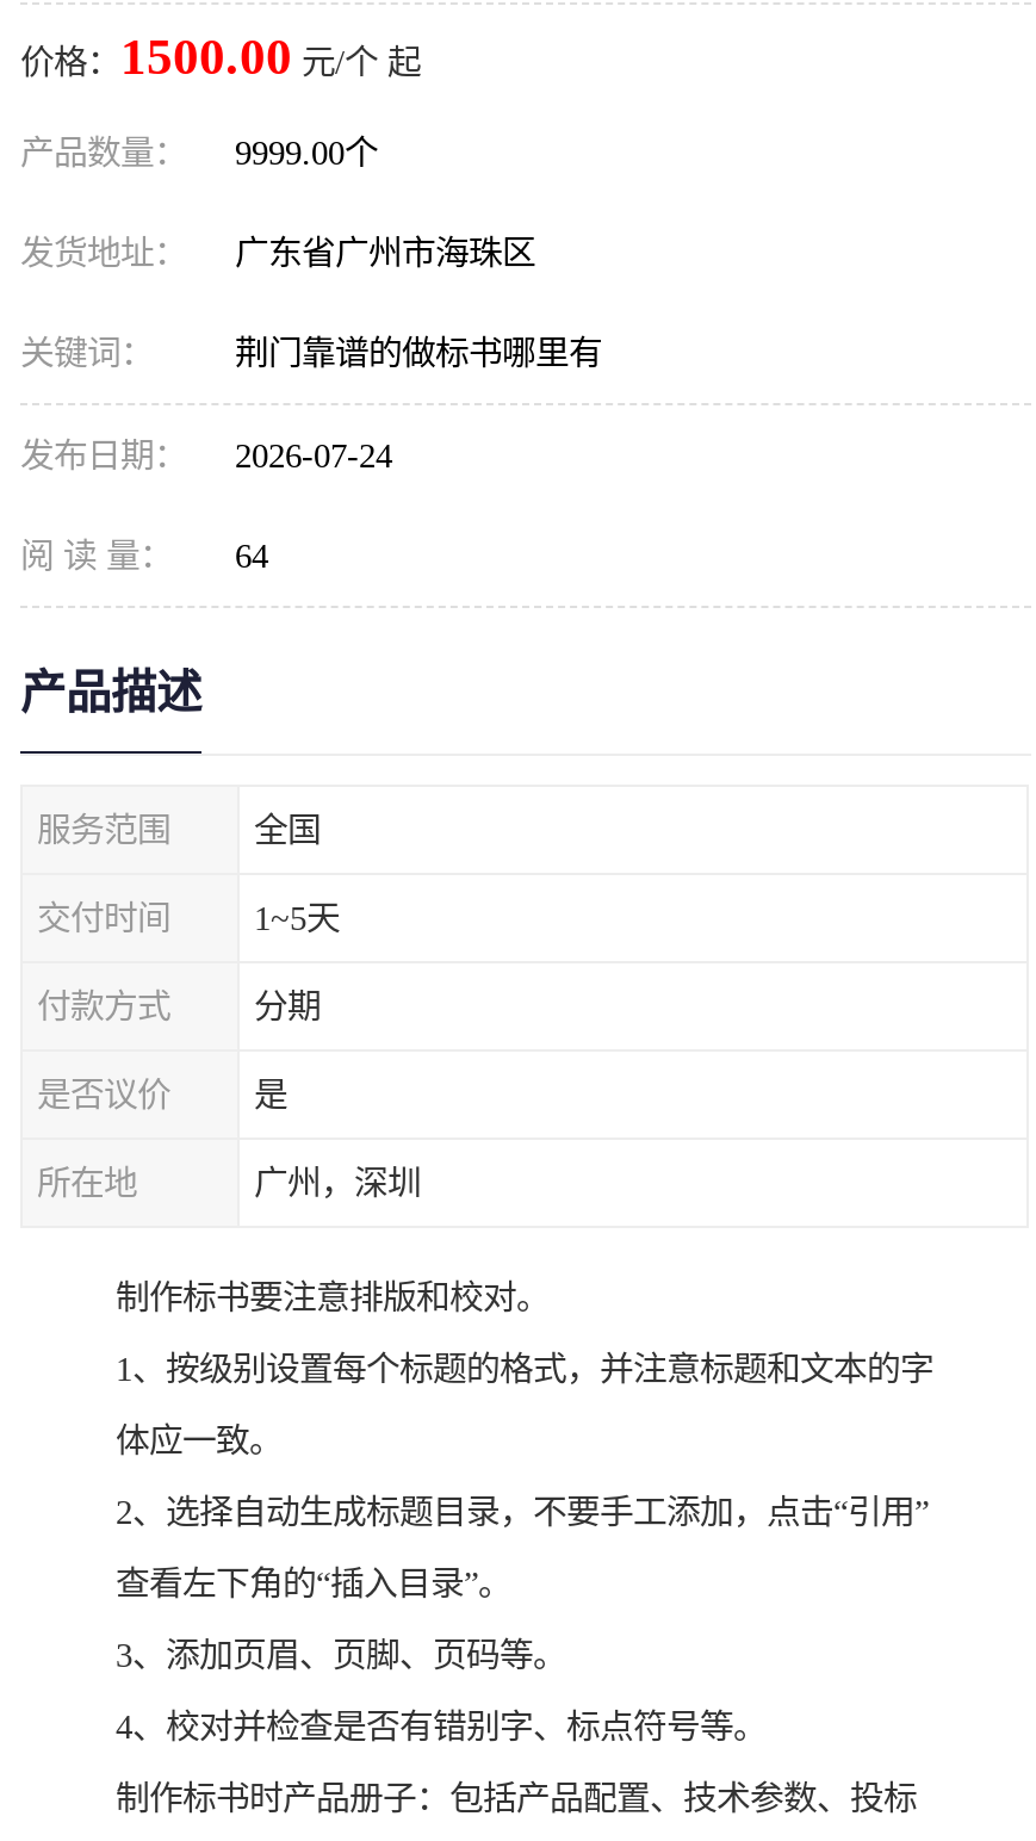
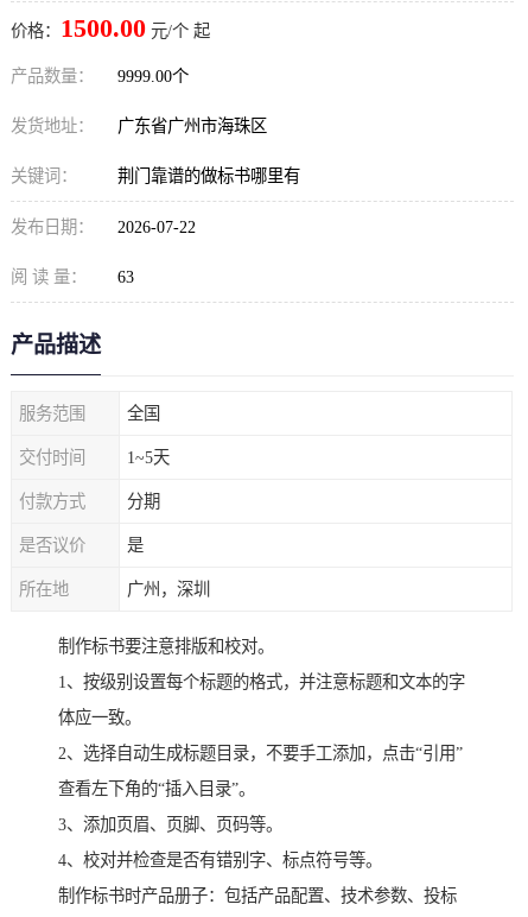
- 发布日期： 2026-07-24
+ 发布日期： 2026-07-22

- 阅 读 量： 64
+ 阅 读 量： 63
